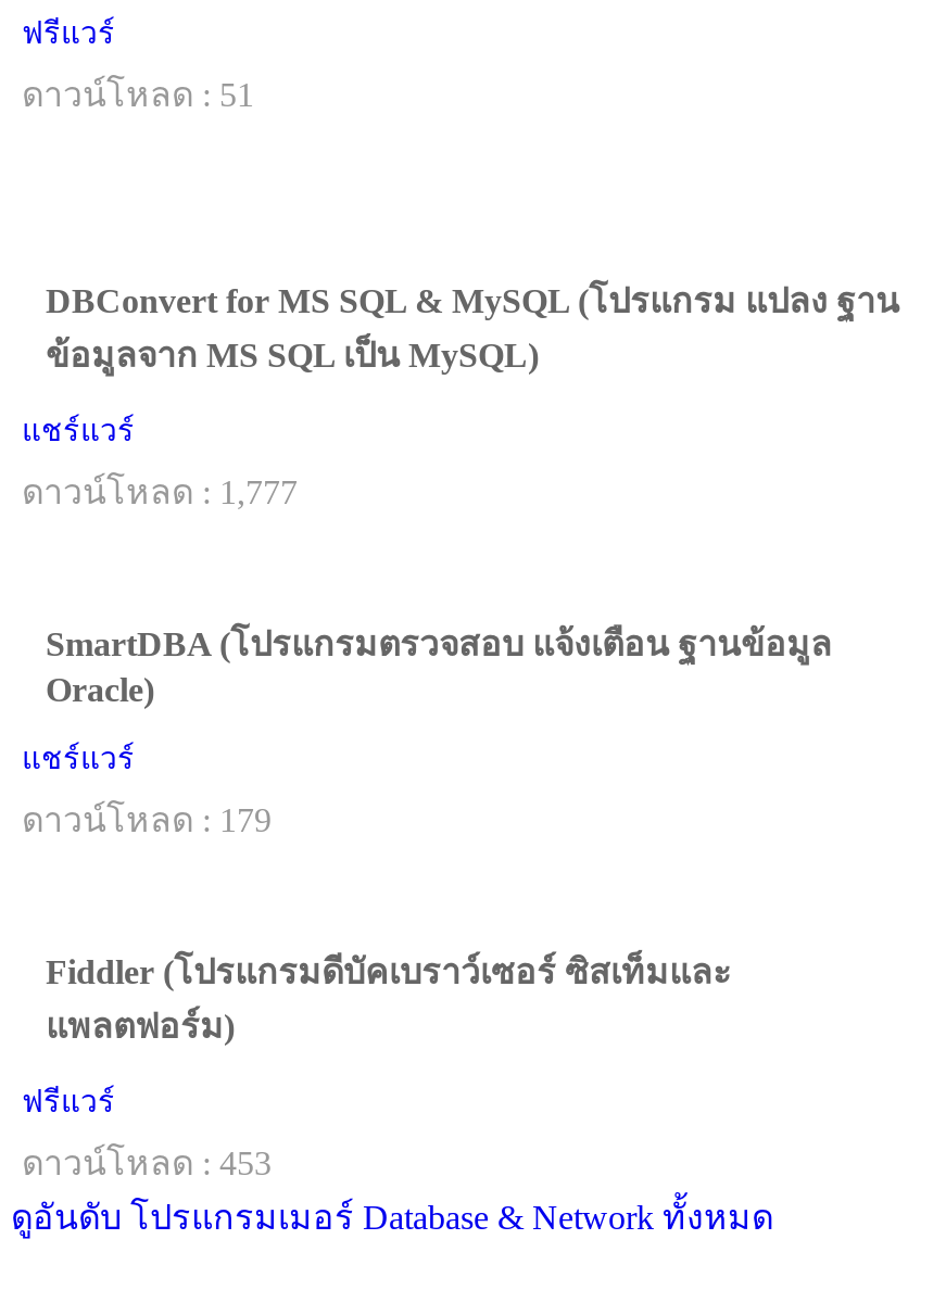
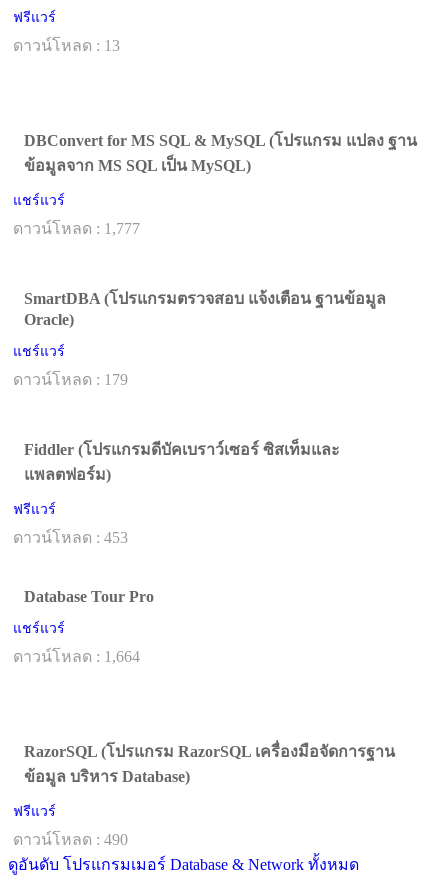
- ดาวน์โหลด : 51
+ ดาวน์โหลด : 13

+ Database Tour Pro
+ แชร์แวร์
+ ดาวน์โหลด : 1,664

+ RazorSQL (โปรแกรม RazorSQL เครื่องมือจัดการฐาน
+ ข้อมูล บริหาร Database)
+ ฟรีแวร์
+ ดาวน์โหลด : 490
